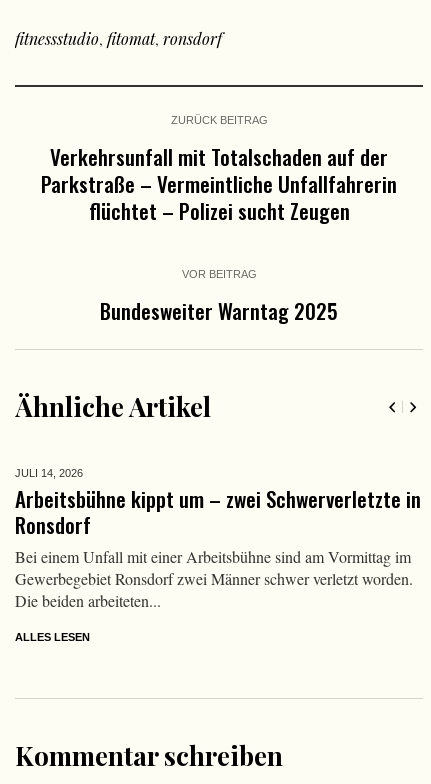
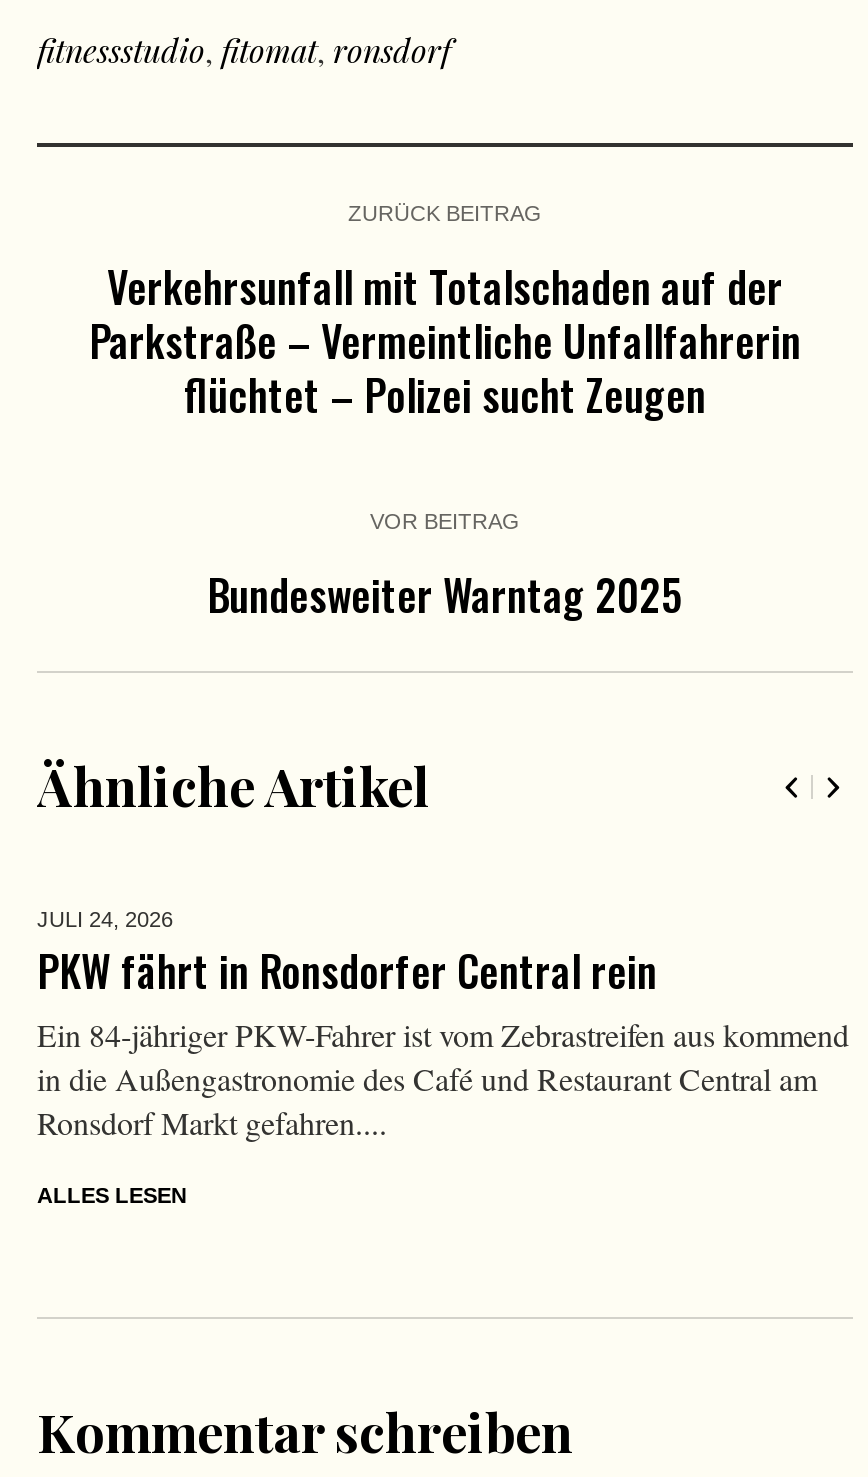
- JULI 14, 2026
- Arbeitsbühne kippt um – zwei Schwerverletzte in
- Ronsdorf
- Bei einem Unfall mit einer Arbeitsbühne sind am Vormittag im
- Gewerbegebiet Ronsdorf zwei Männer schwer verletzt worden.
- Die beiden arbeiteten...
+ JULI 24, 2026
+ PKW fährt in Ronsdorfer Central rein
+ Ein 84-jähriger PKW-Fahrer ist vom Zebrastreifen aus kommend
+ in die Außengastronomie des Café und Restaurant Central am
+ Ronsdorf Markt gefahren....
